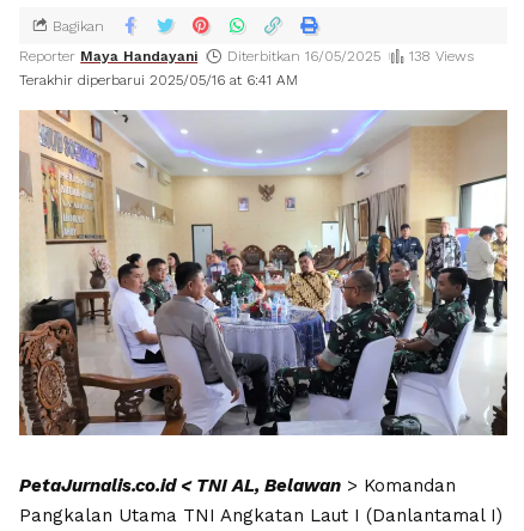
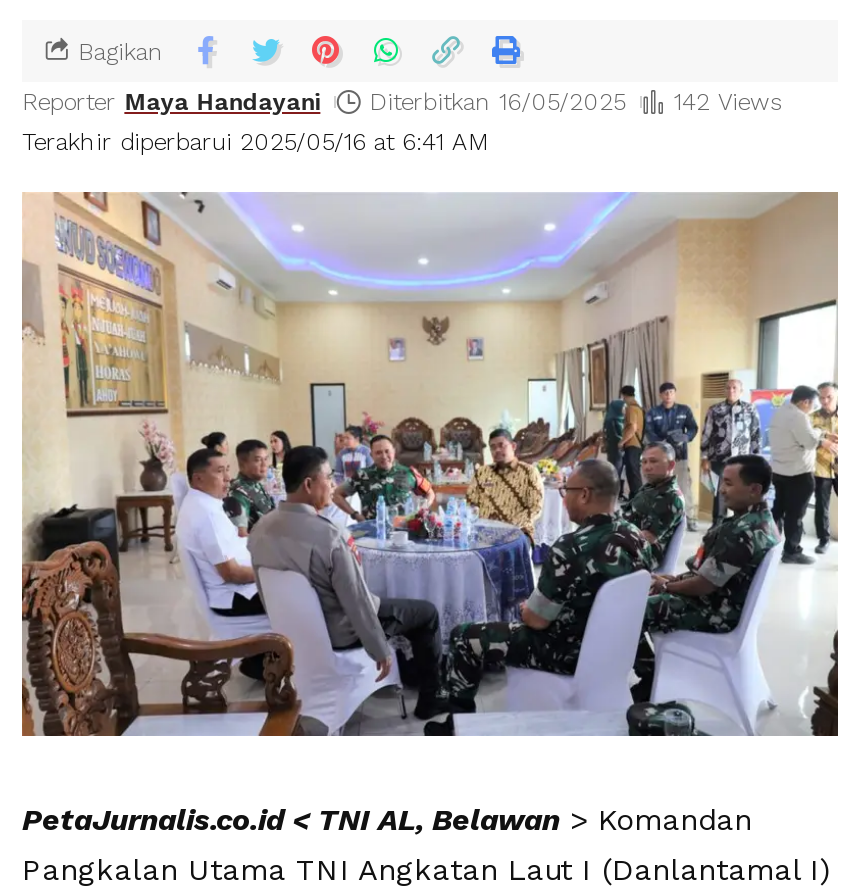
- Reporter Maya Handayani Diterbitkan 16/05/2025 138 Views
+ Reporter Maya Handayani Diterbitkan 16/05/2025 142 Views
